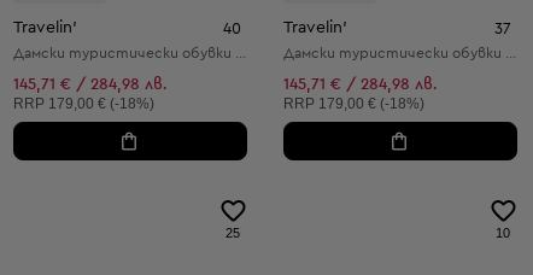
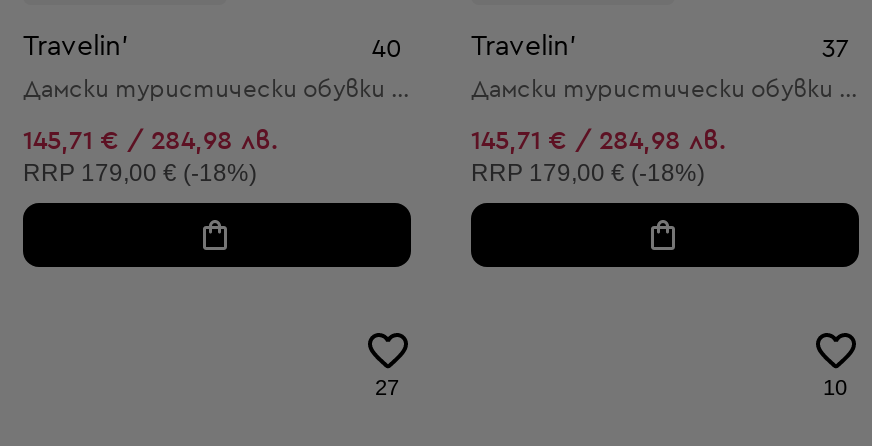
- 25
+ 27
